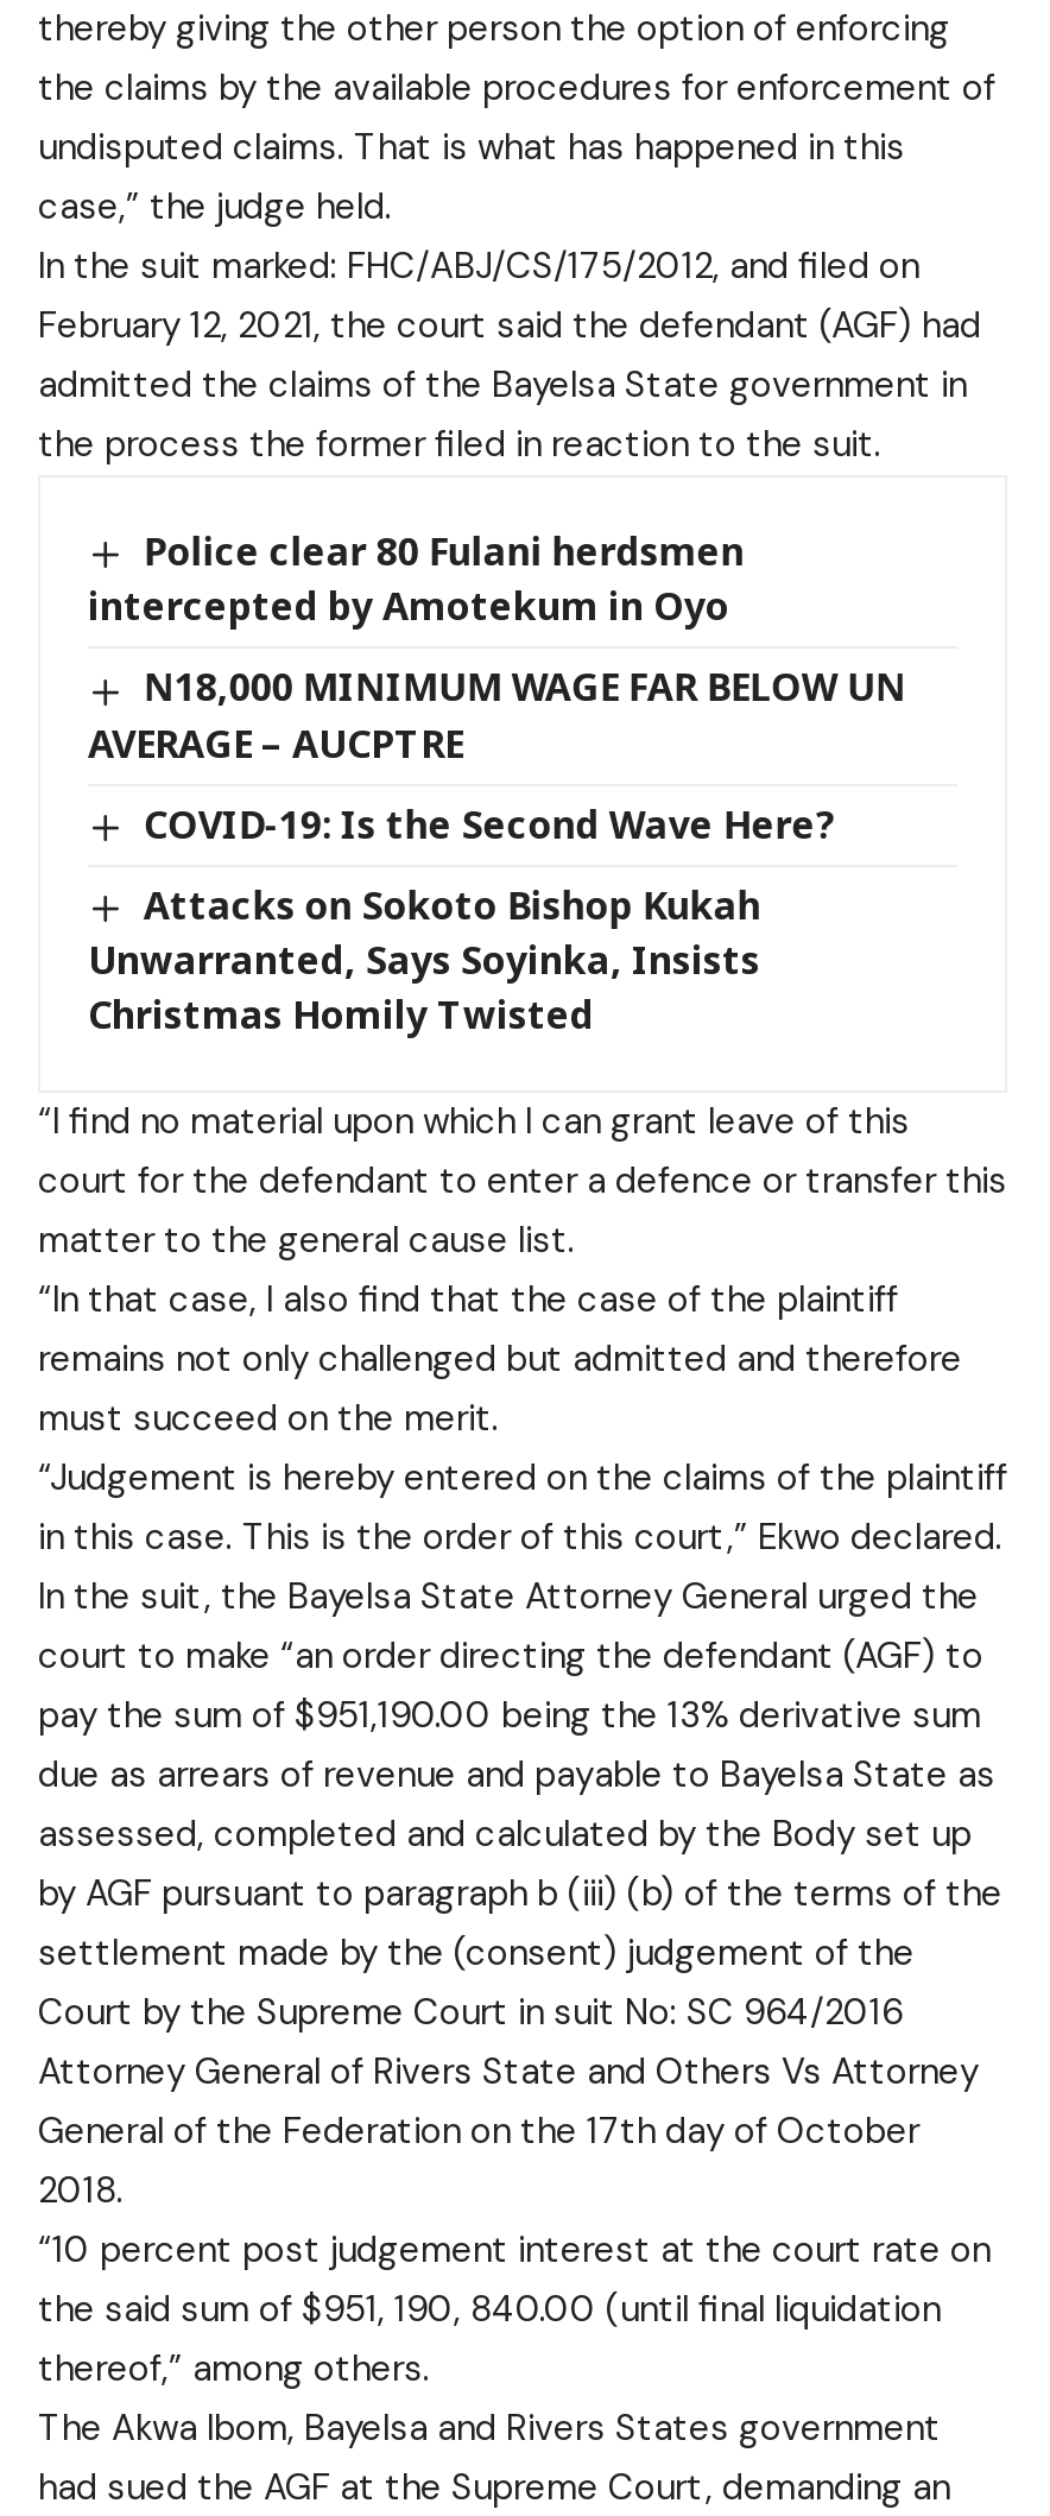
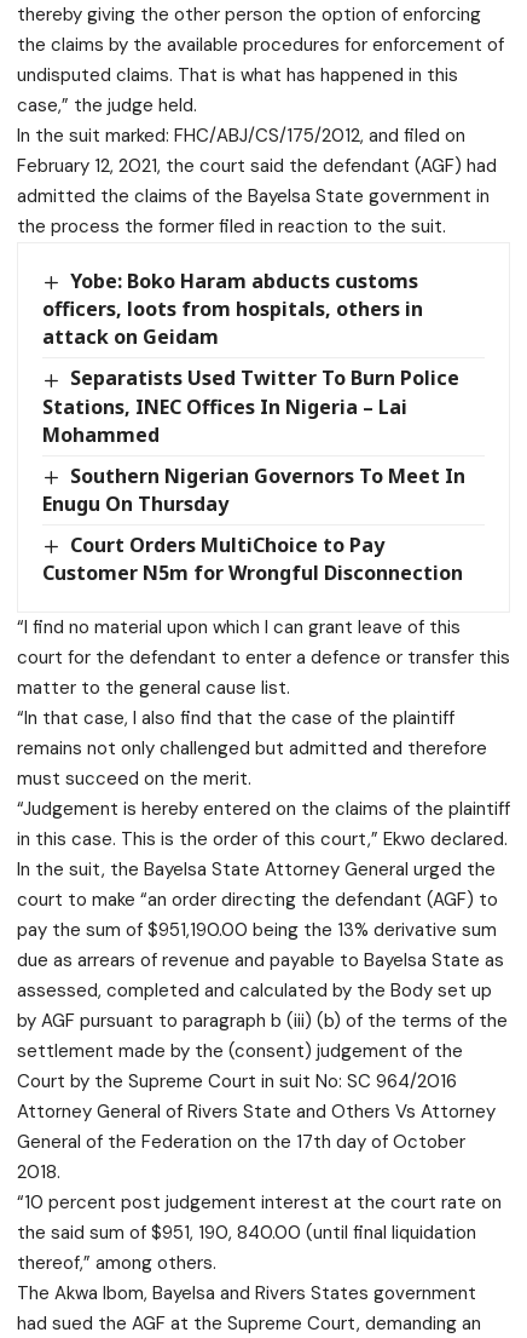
- Police clear 80 Fulani herdsmen
- intercepted by Amotekum in Oyo
+ Yobe: Boko Haram abducts customs
+ officers, loots from hospitals, others in
+ attack on Geidam

- N18,000 MINIMUM WAGE FAR BELOW UN
- AVERAGE – AUCPTRE
+ Separatists Used Twitter To Burn Police
+ Stations, INEC Offices In Nigeria – Lai
+ Mohammed

- COVID-19: Is the Second Wave Here?
+ Southern Nigerian Governors To Meet In
+ Enugu On Thursday

- Attacks on Sokoto Bishop Kukah
- Unwarranted, Says Soyinka, Insists
- Christmas Homily Twisted
+ Court Orders MultiChoice to Pay
+ Customer N5m for Wrongful Disconnection
